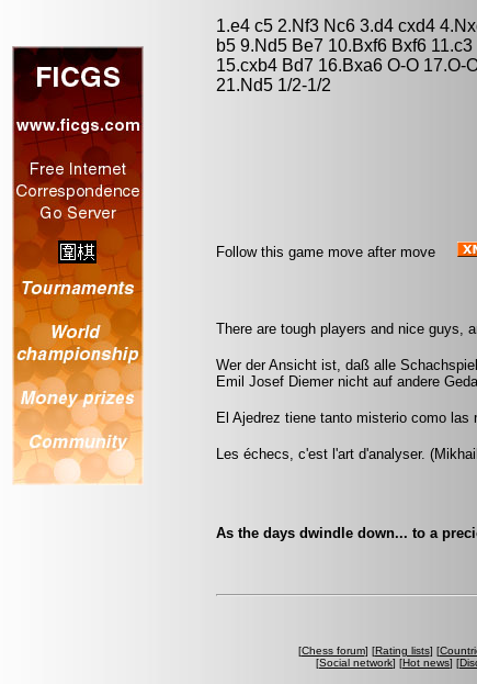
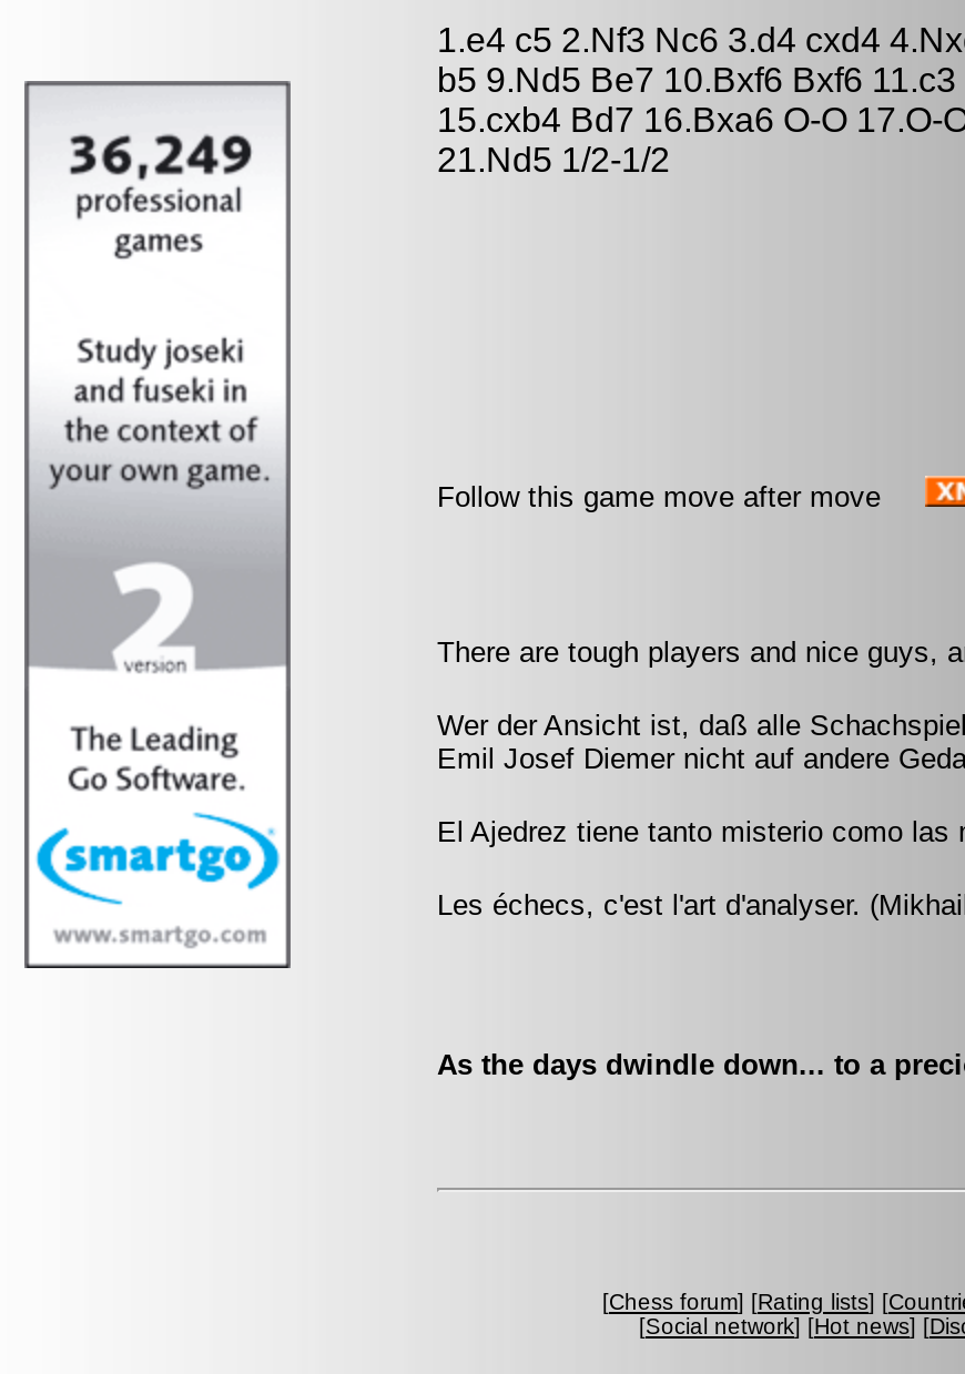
- [image]
+ [image]
